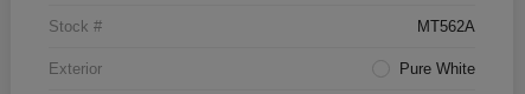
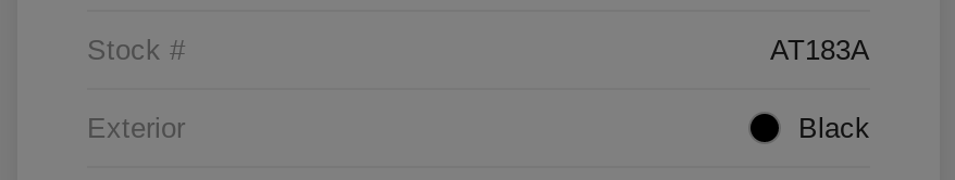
- MT562A
+ AT183A

- Pure White
+ Black
